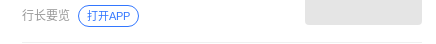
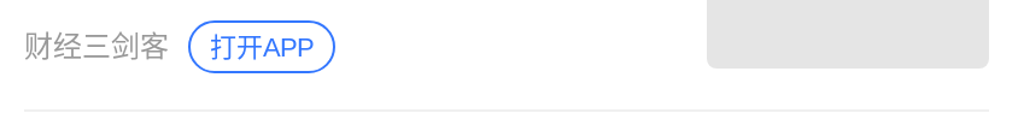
- 行长要览
+ 财经三剑客
